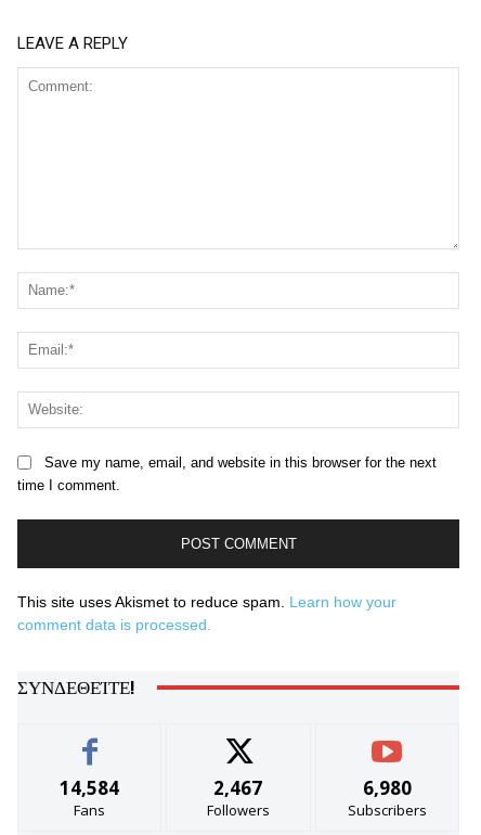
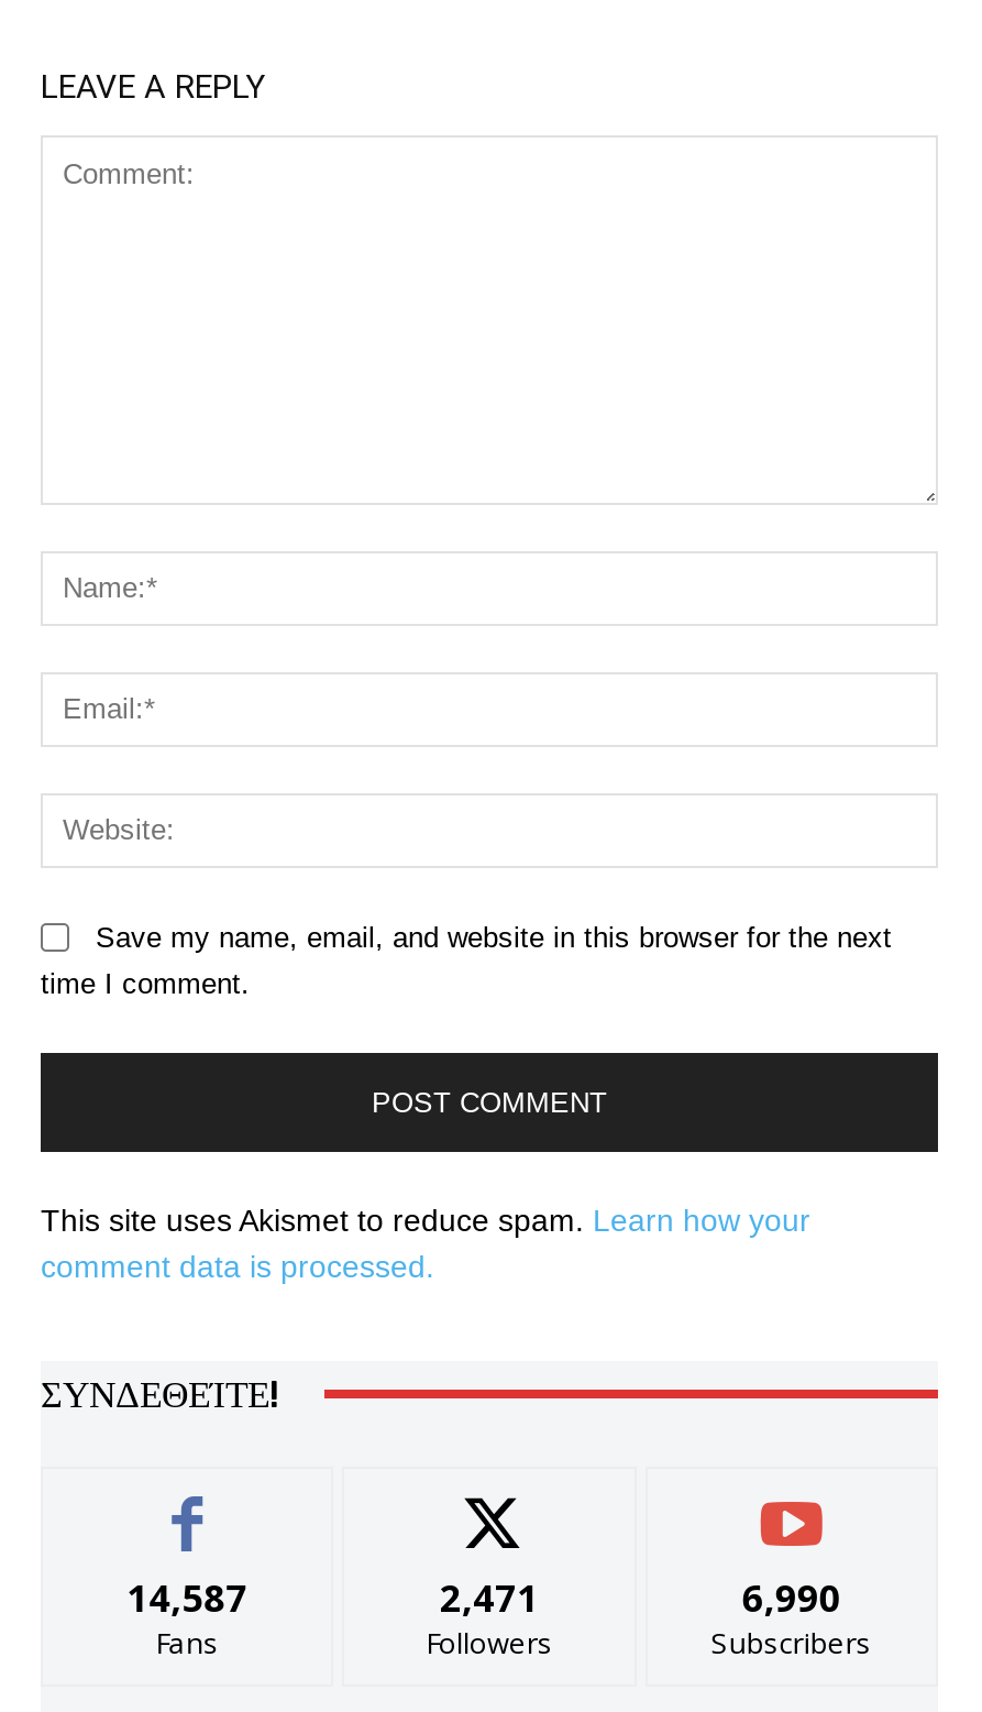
- 14,584
+ 14,587

- 2,467
+ 2,471

- 6,980
+ 6,990
